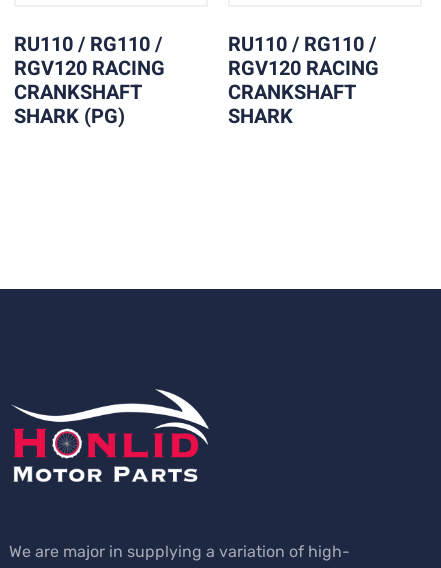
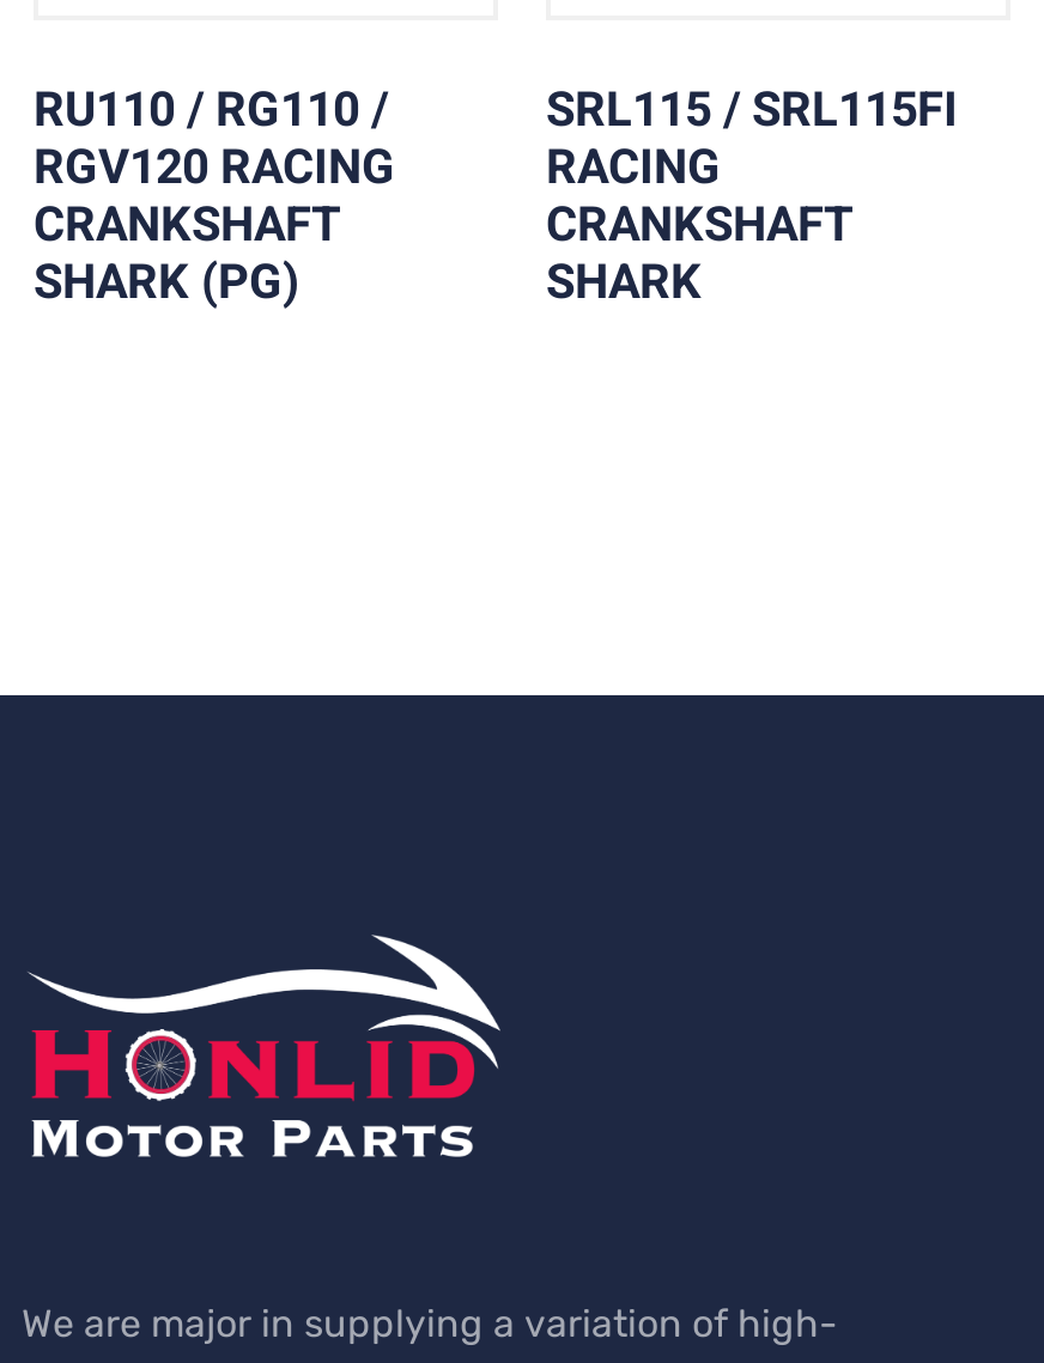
- RU110 / RG110 /
- RGV120 RACING
+ SRL115 / SRL115FI
+ RACING
